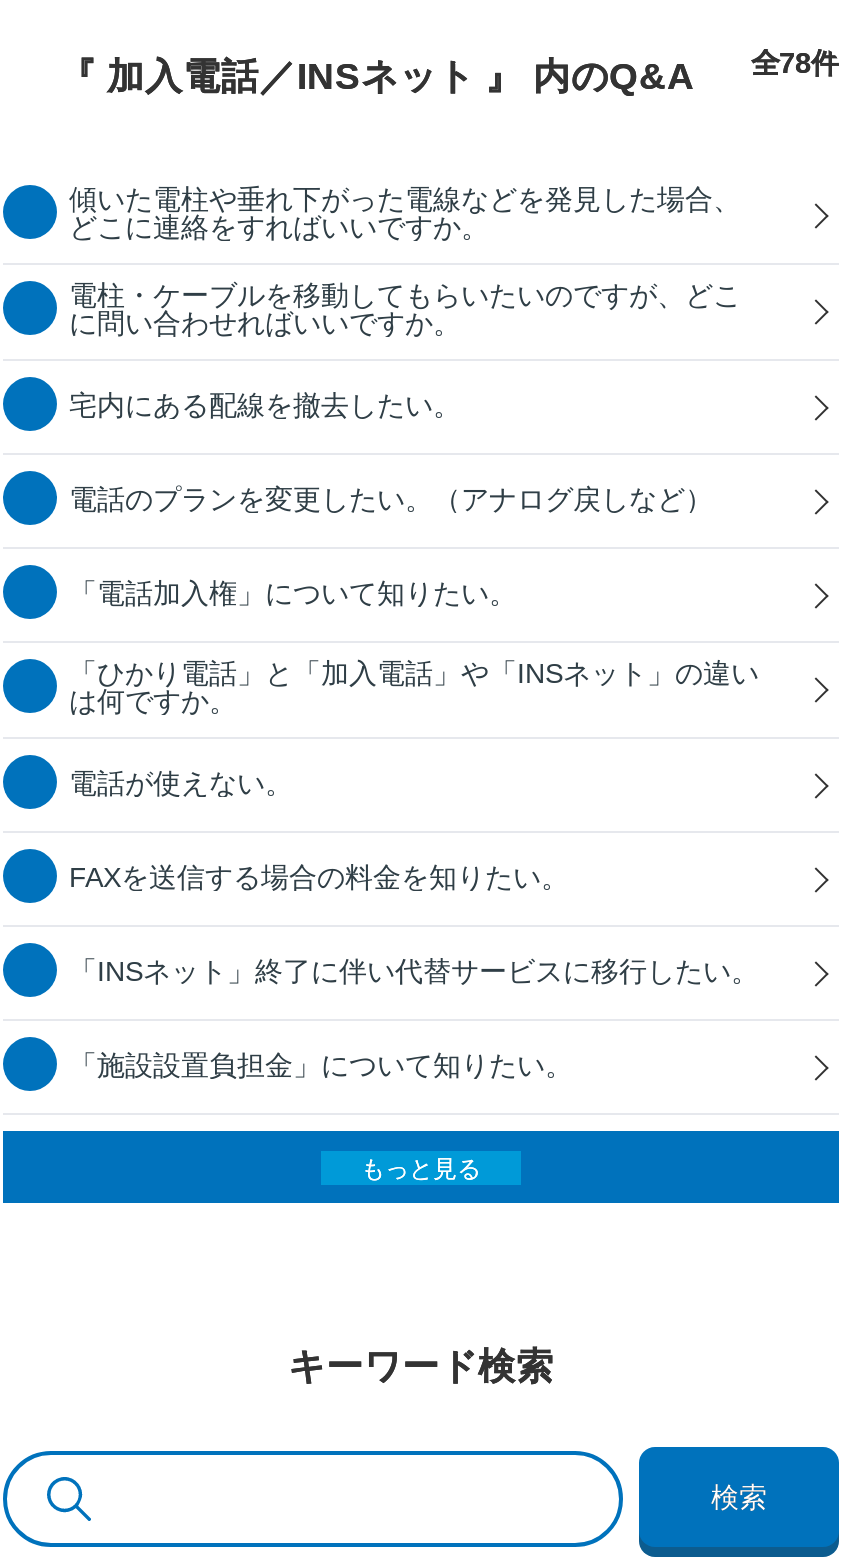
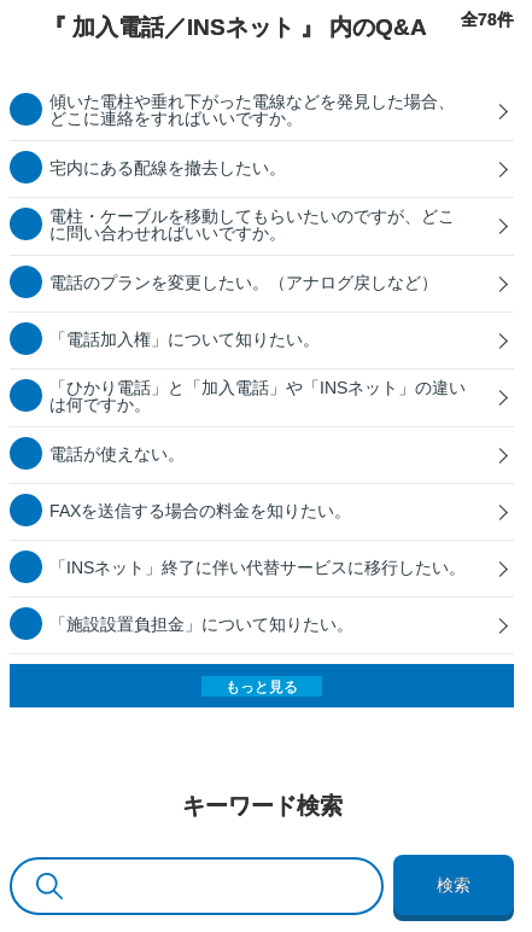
moved down: 電柱・ケーブルを移動してもらいたいのですが、どこ | に問い合わせればいいですか。

moved up: 宅内にある配線を撤去したい。
